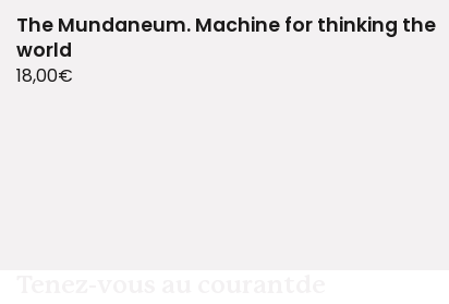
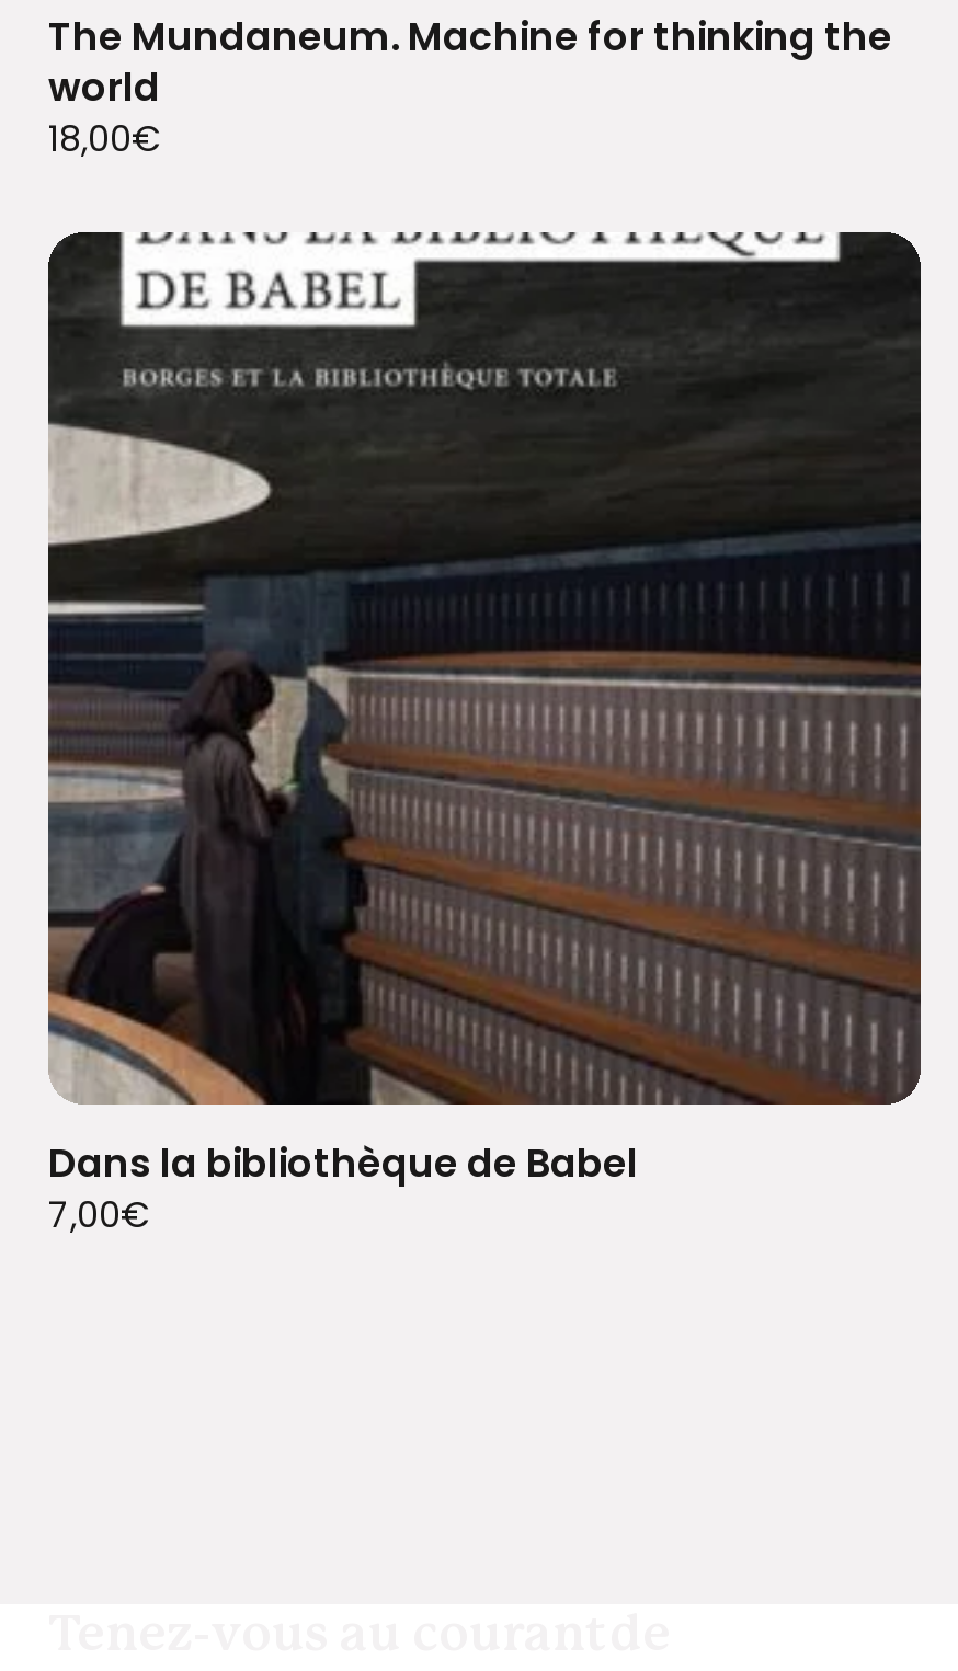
+ [image]
+ Dans la bibliothèque de Babel
+ 7,00€
